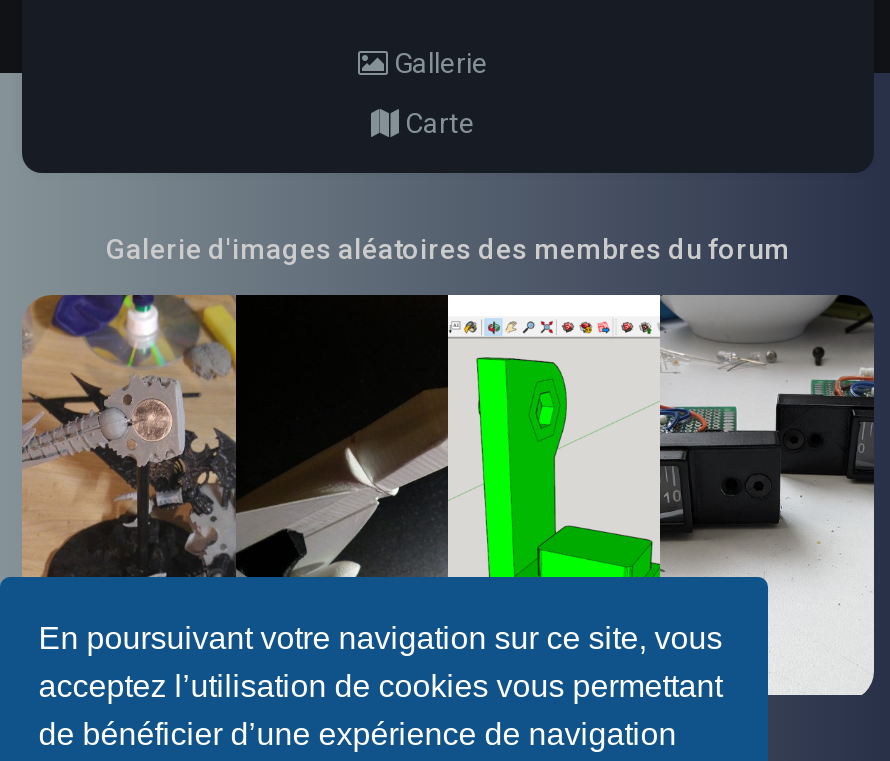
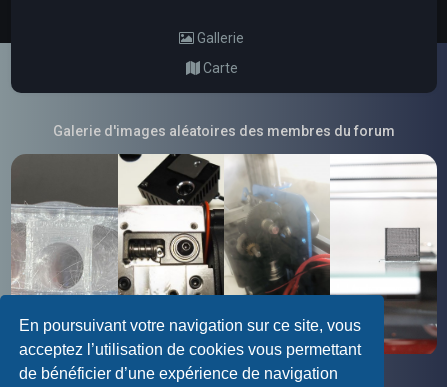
- [image]
+ [image]
